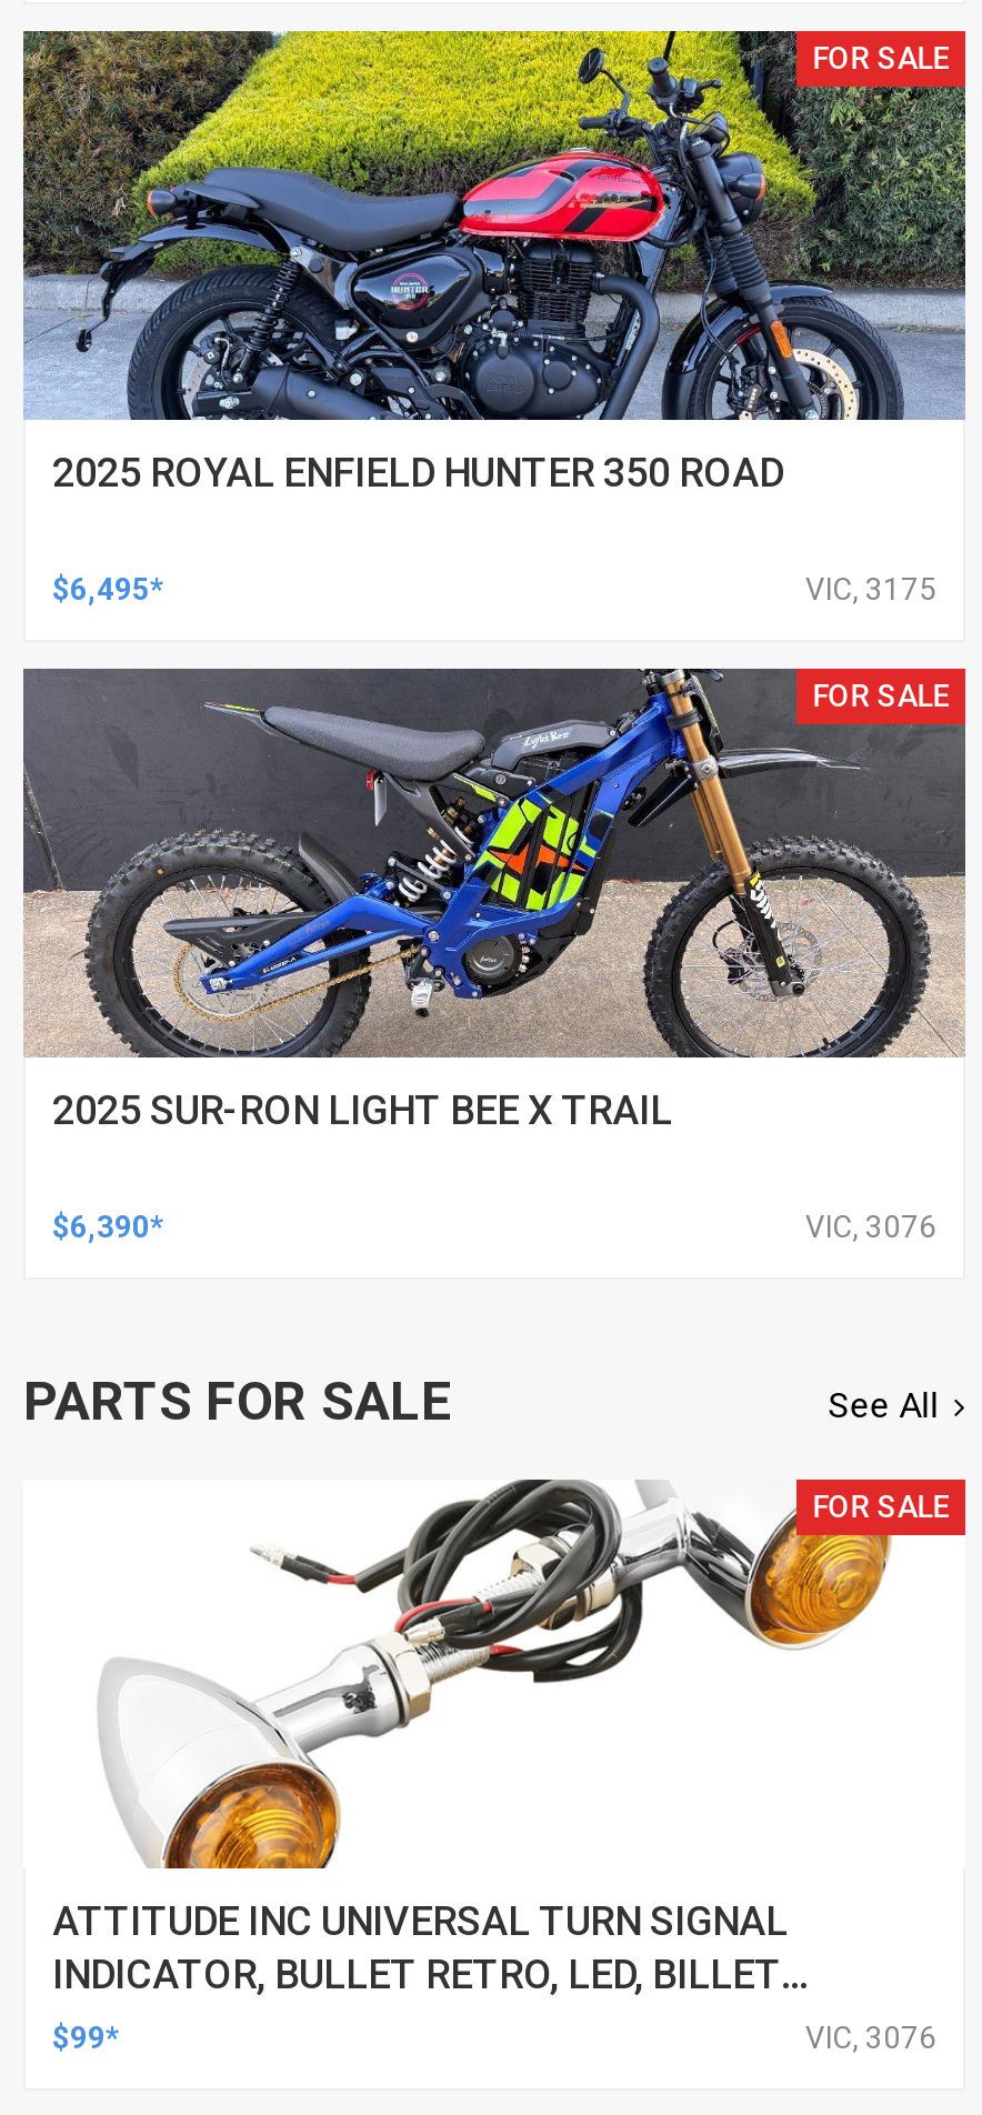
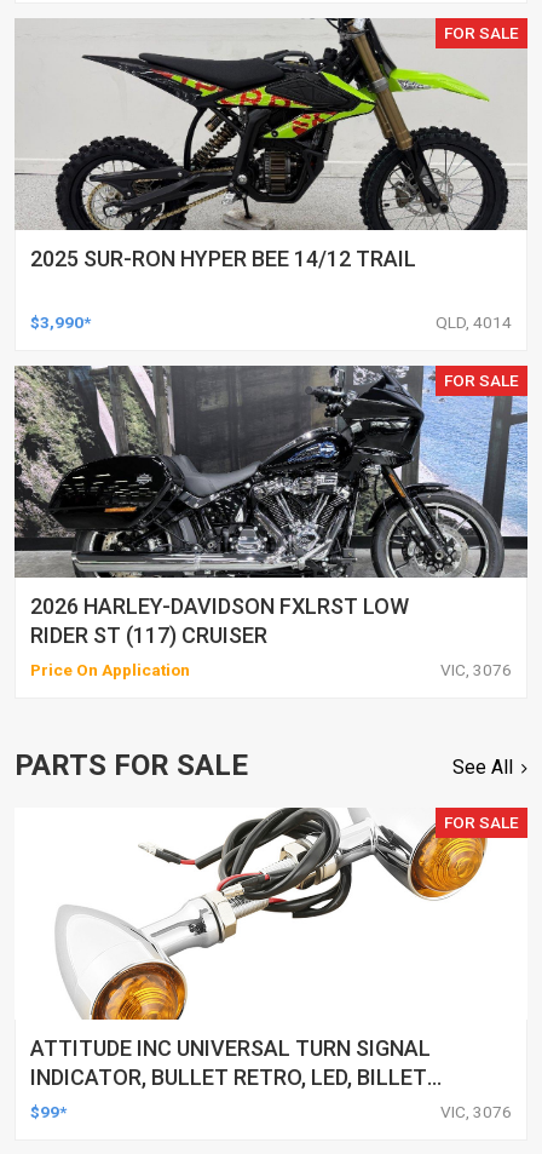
- [image]
- 2025 ROYAL ENFIELD HUNTER 350 ROAD
+ [image]
+ 2025 SUR-RON HYPER BEE 14/12 TRAIL

- $6,495*
- VIC, 3175
+ $3,990*
+ QLD, 4014

- [image]
- 2025 SUR-RON LIGHT BEE X TRAIL
+ [image]
+ 2026 HARLEY-DAVIDSON FXLRST LOW
+ RIDER ST (117) CRUISER

- $6,390*
+ Price On Application
